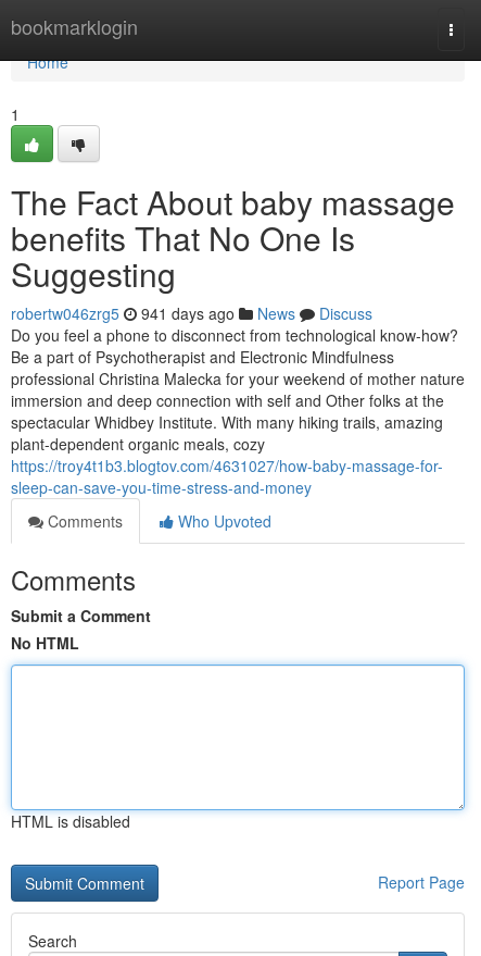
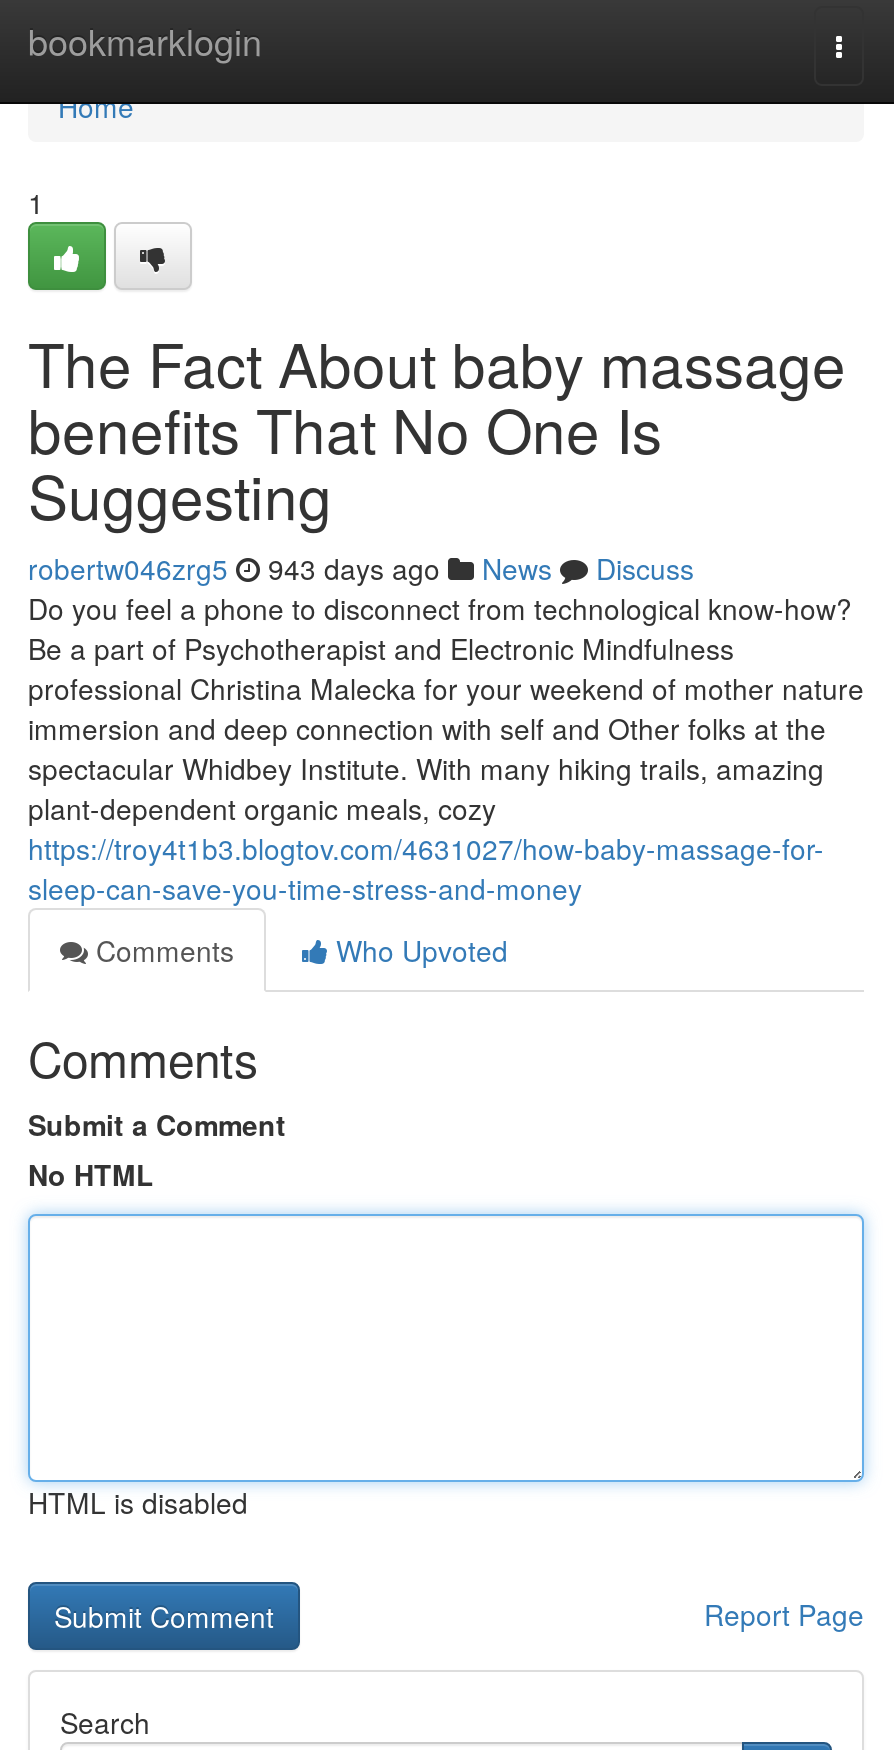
- robertw046zrg5 941 days ago News Discuss
+ robertw046zrg5 943 days ago News Discuss
